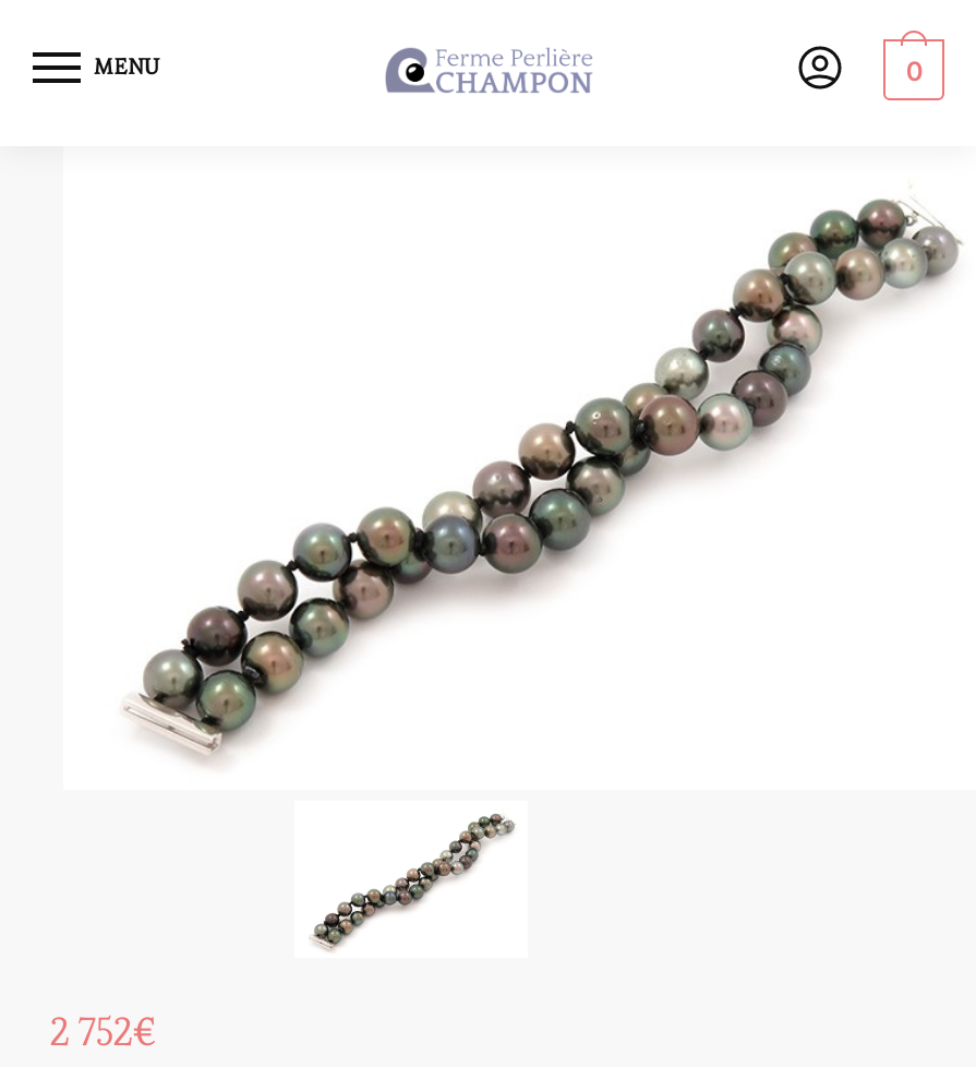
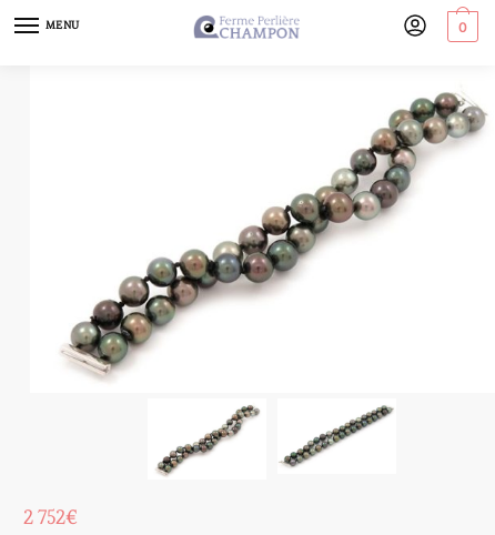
+ [image]
